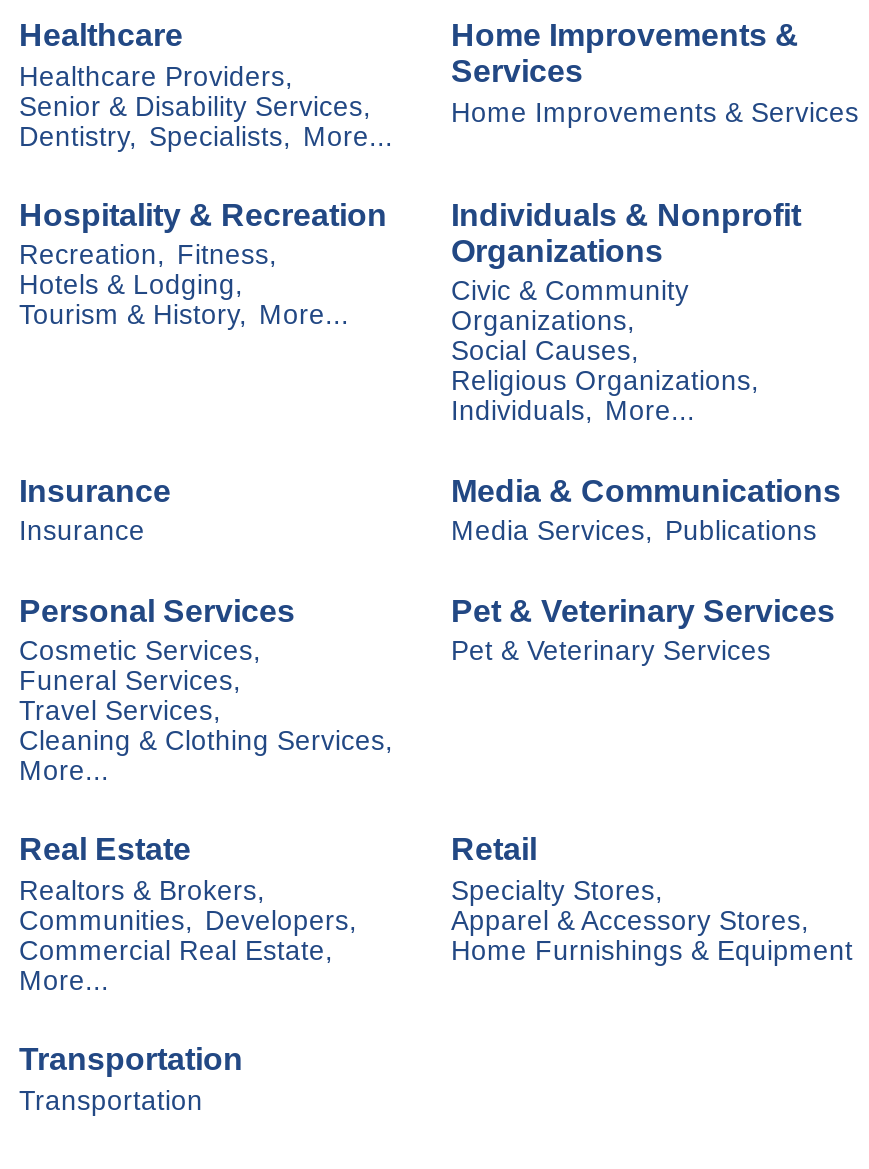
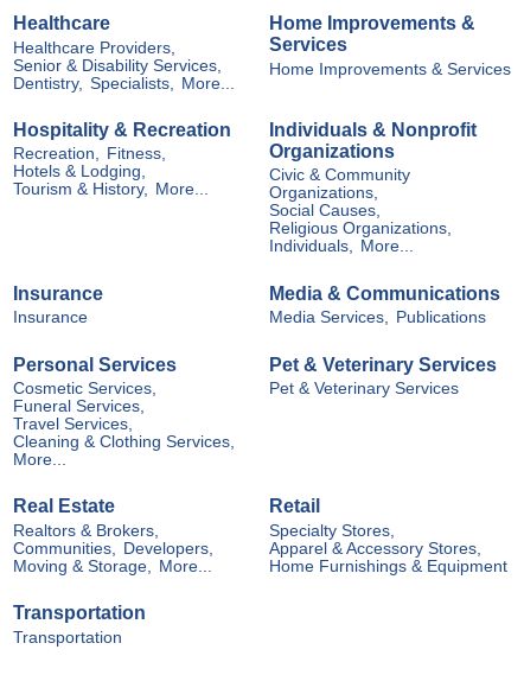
- Commercial Real Estate,
- More...
+ Moving & Storage, More...
